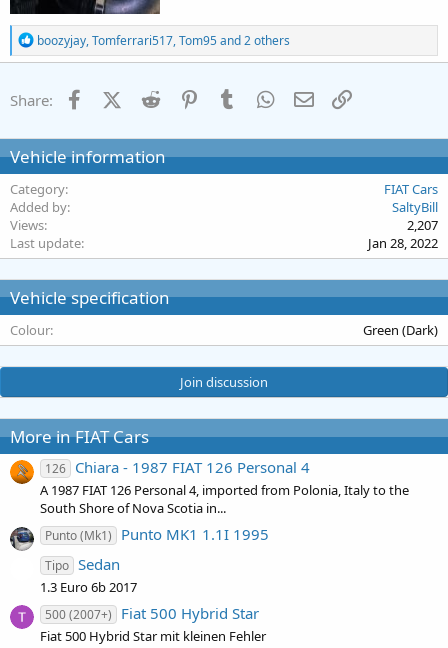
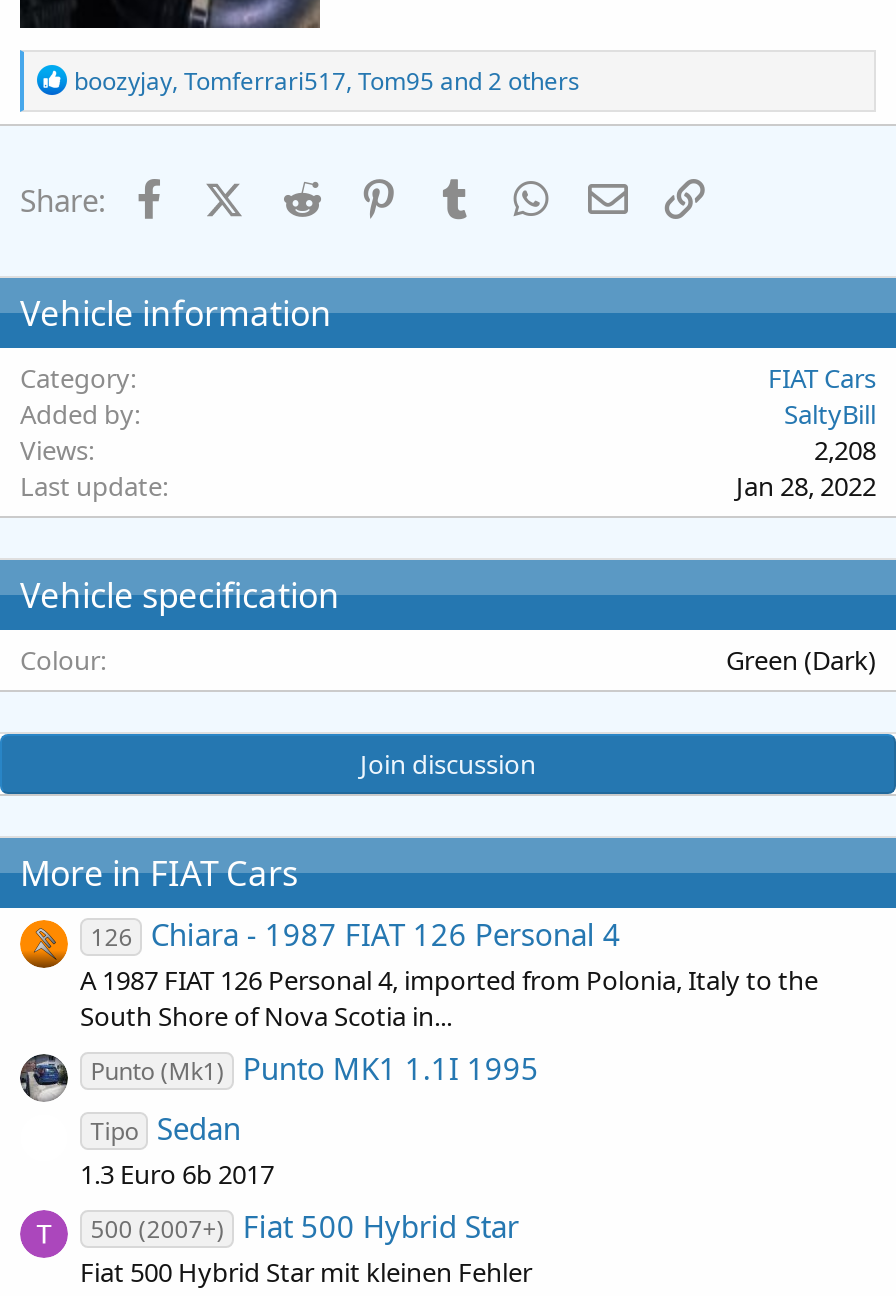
- 2,207
+ 2,208
